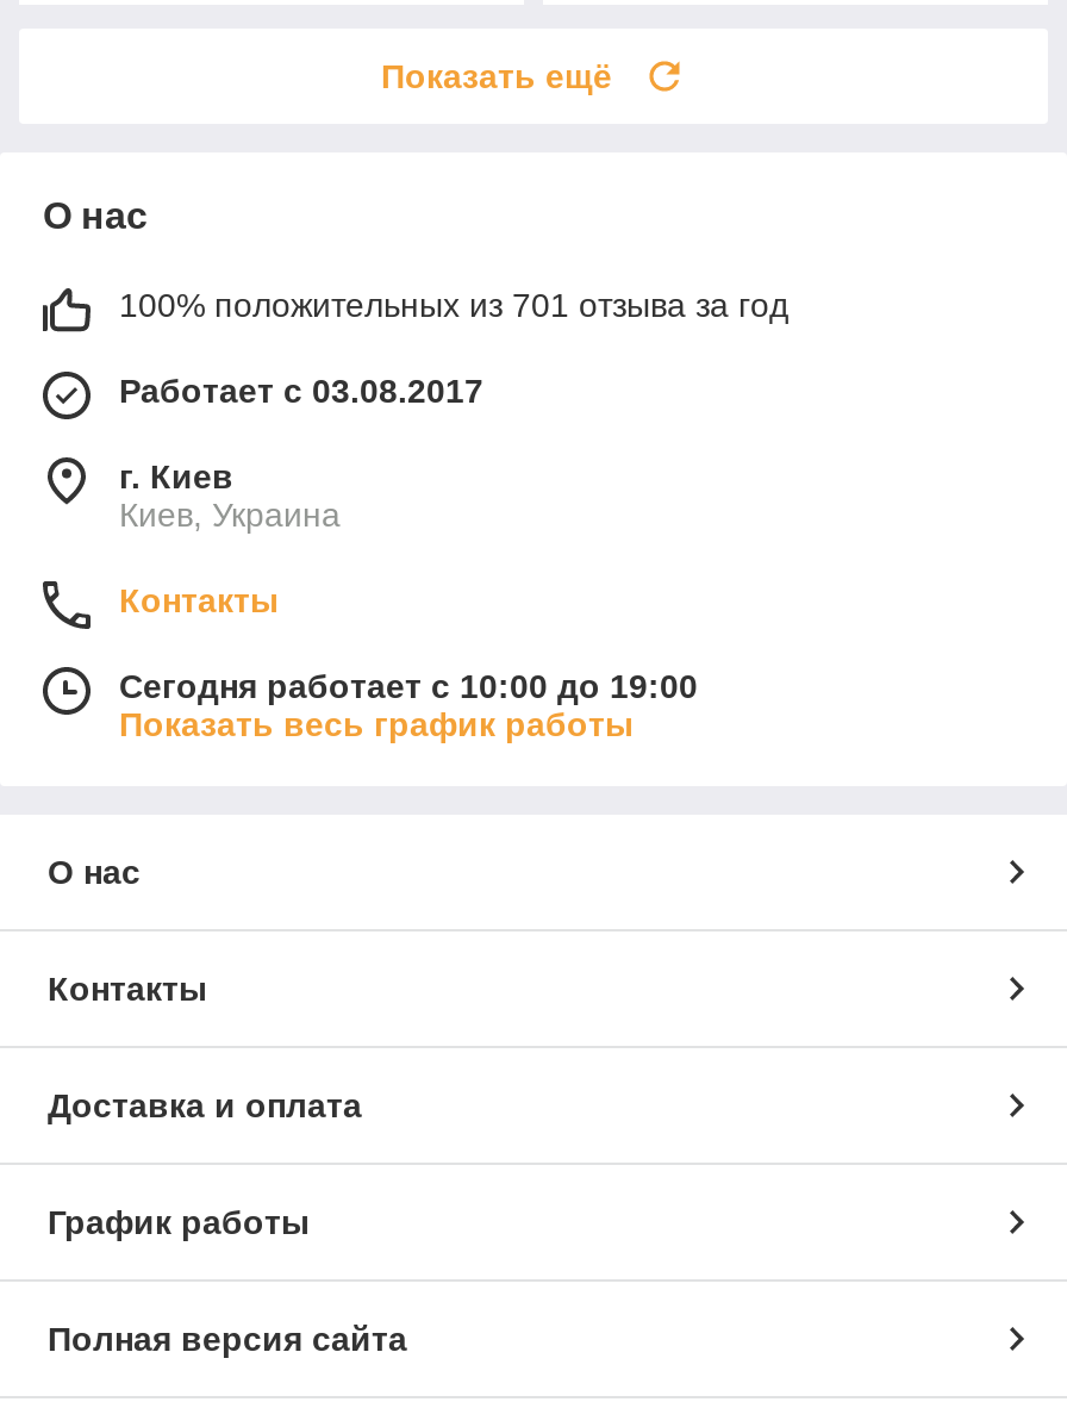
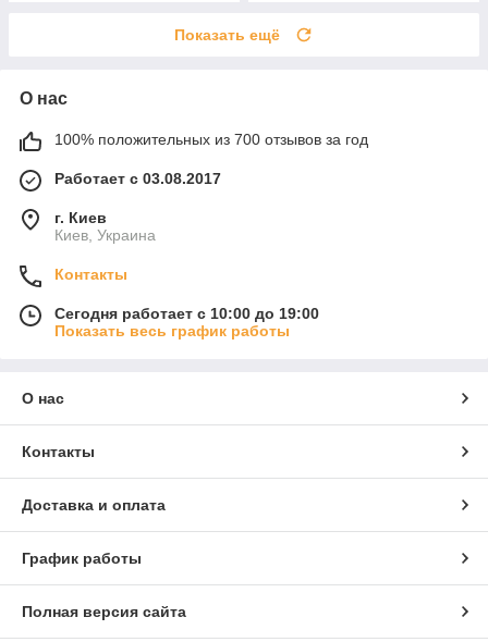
- 100% положительных из 701 отзыва за год
+ 100% положительных из 700 отзывов за год
